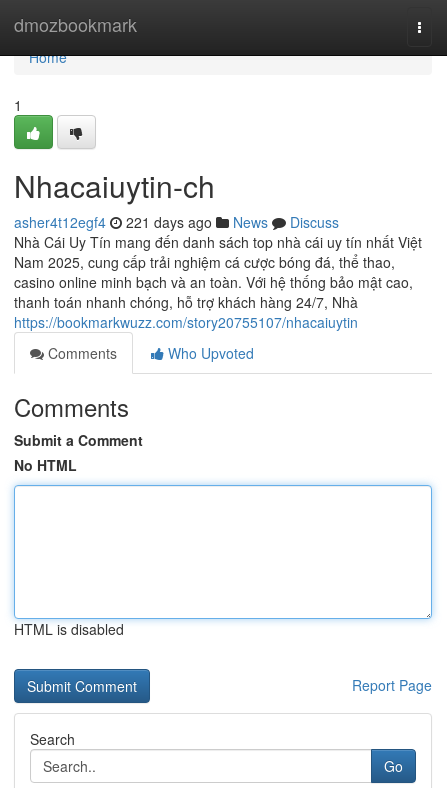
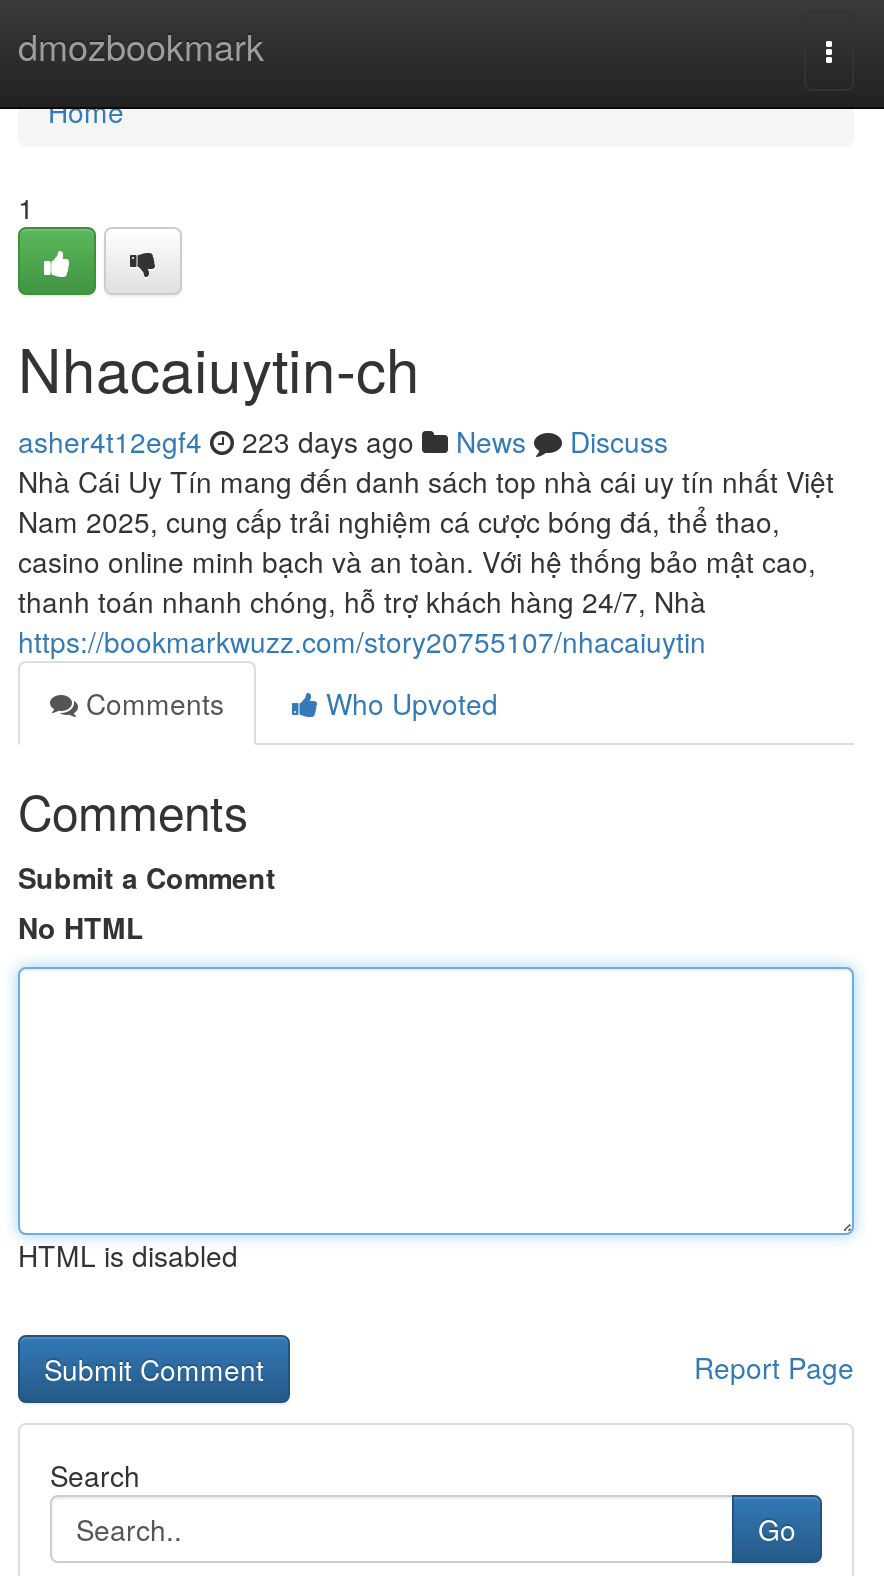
- asher4t12egf4 221 days ago News Discuss
+ asher4t12egf4 223 days ago News Discuss
